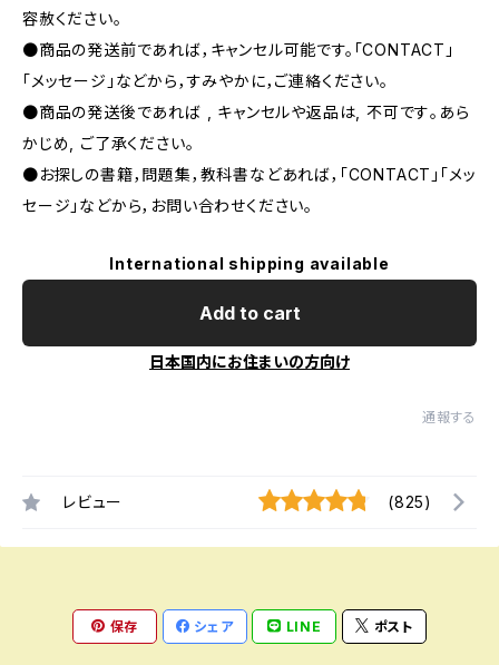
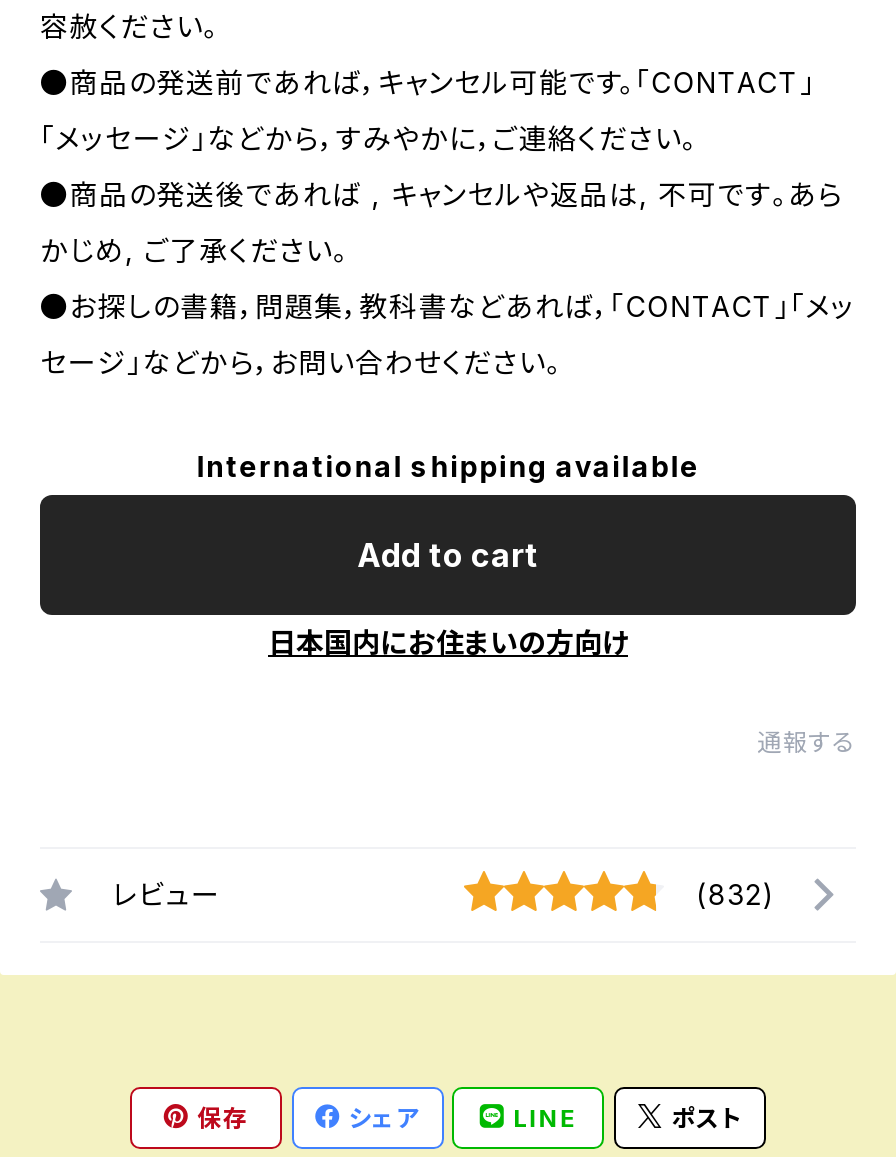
- (825)
+ (832)
